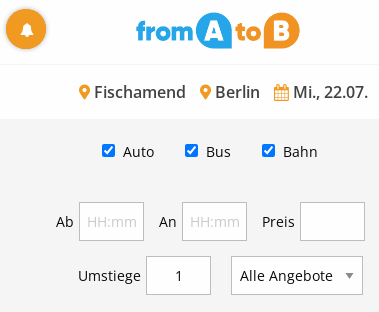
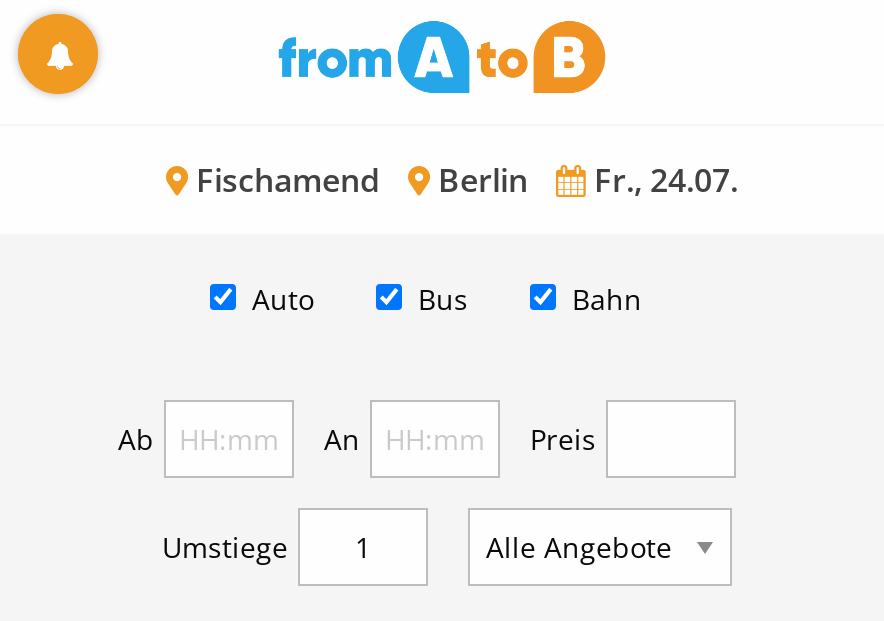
- Fischamend Berlin Mi., 22.07.
+ Fischamend Berlin Fr., 24.07.
